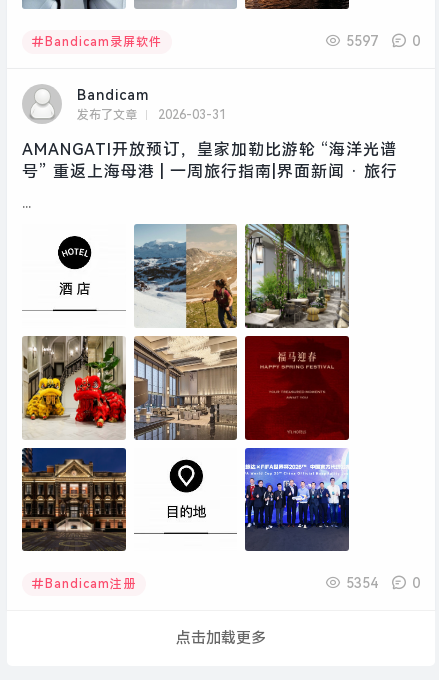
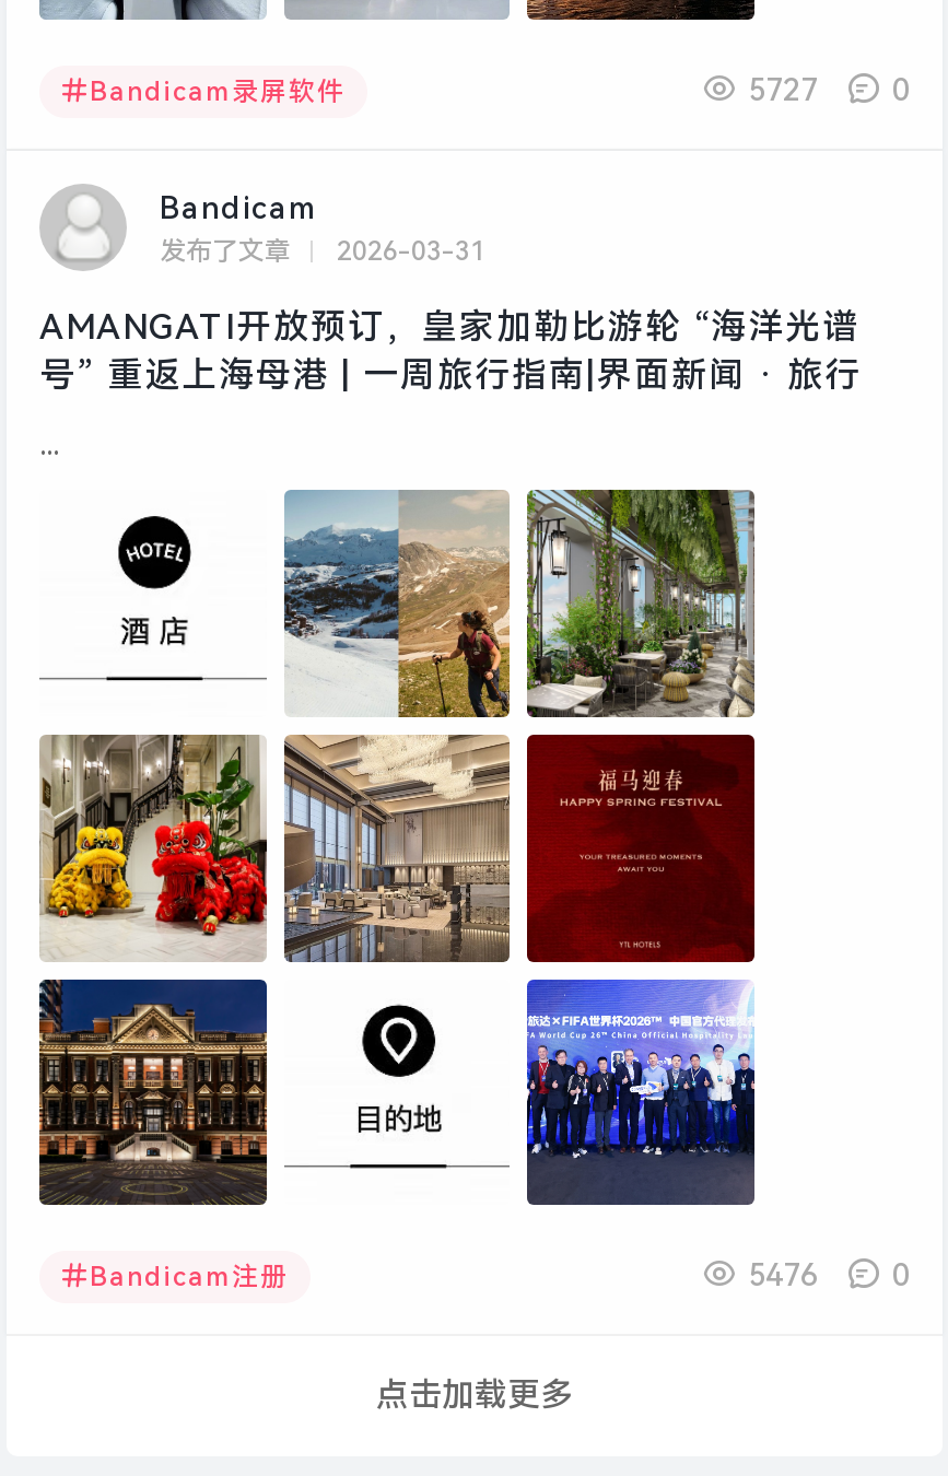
- 5597
+ 5727

- 5354
+ 5476
